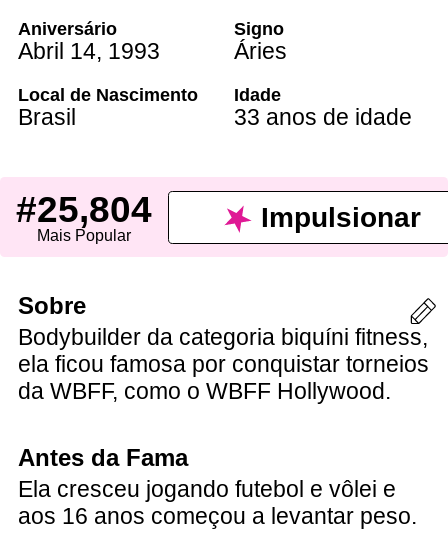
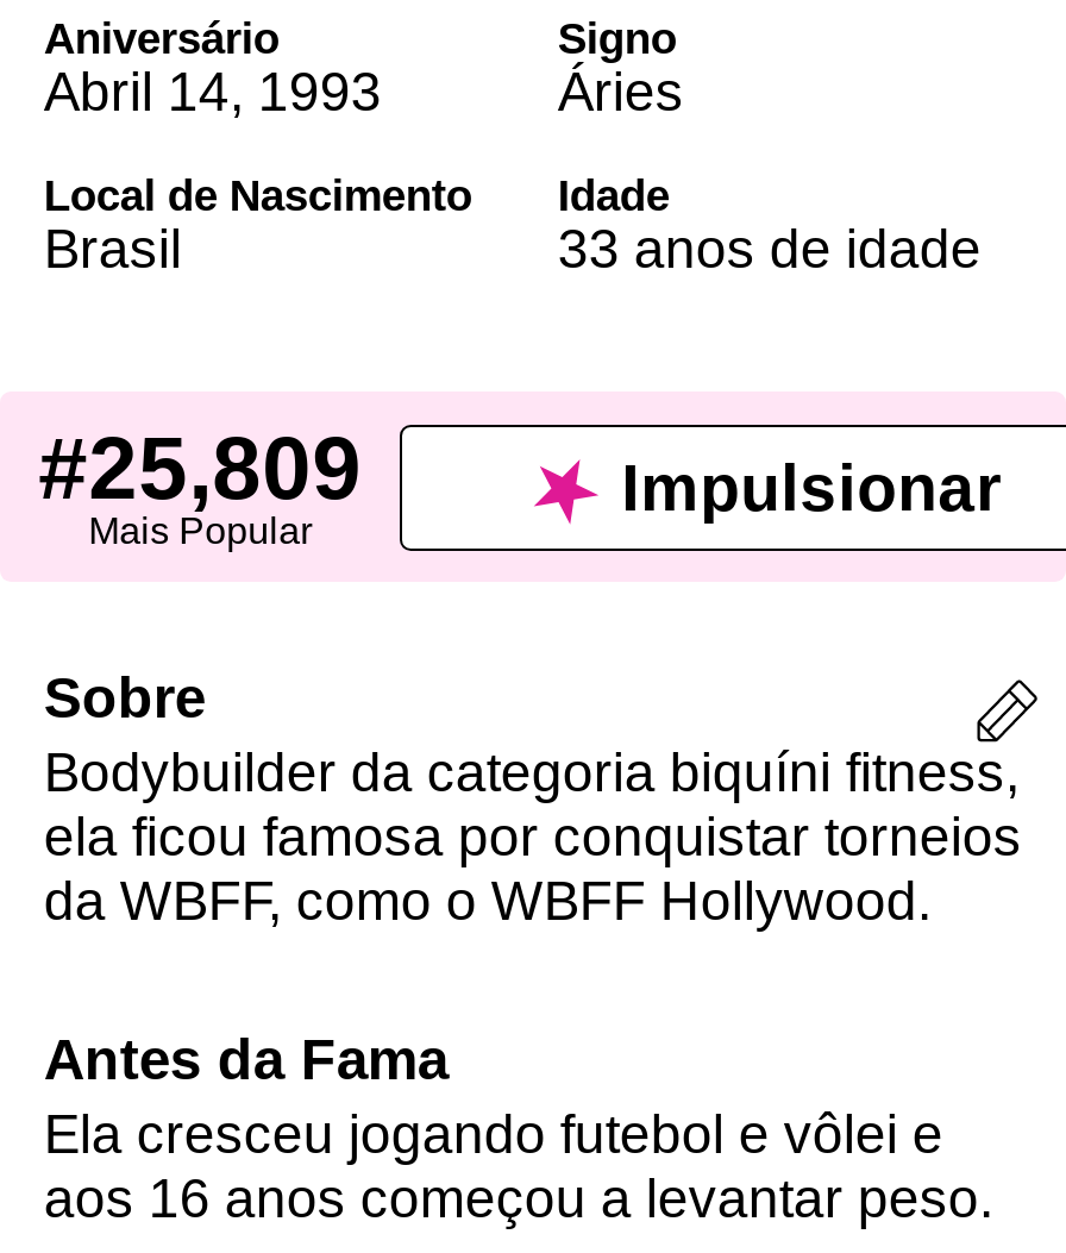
- #25,804
+ #25,809
